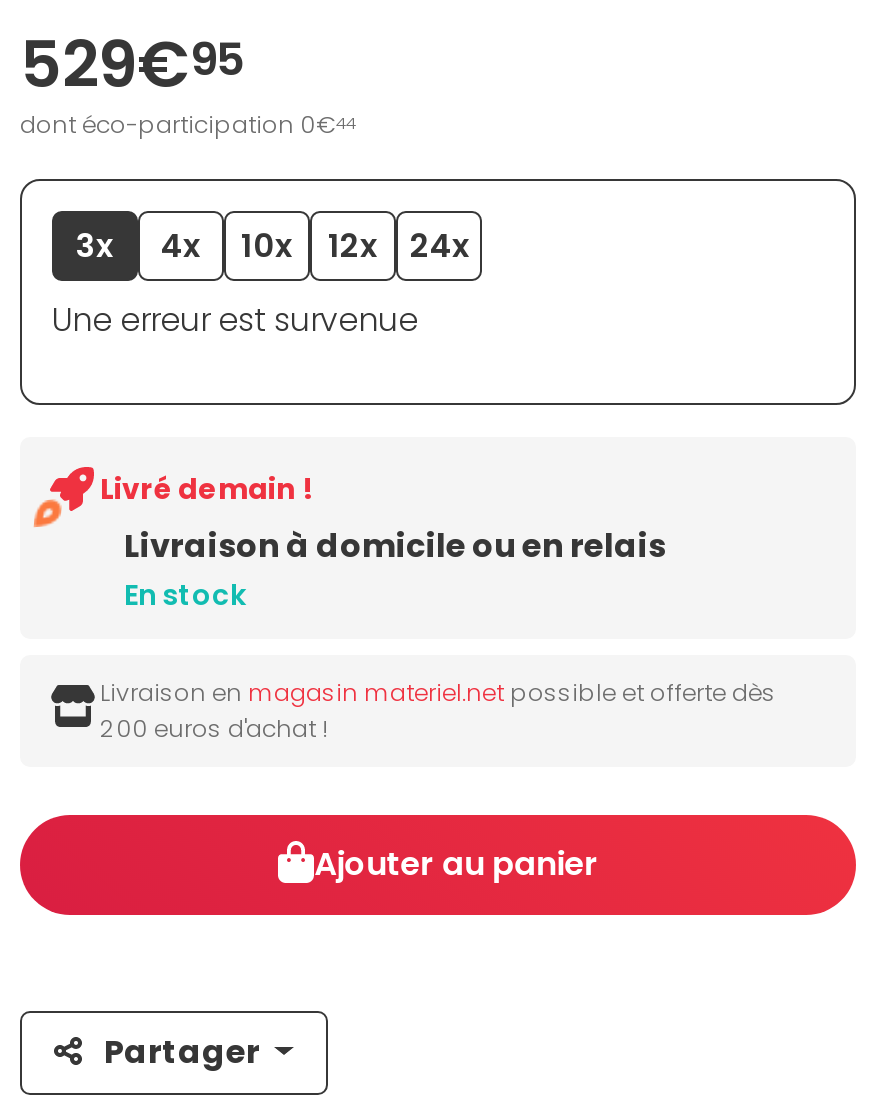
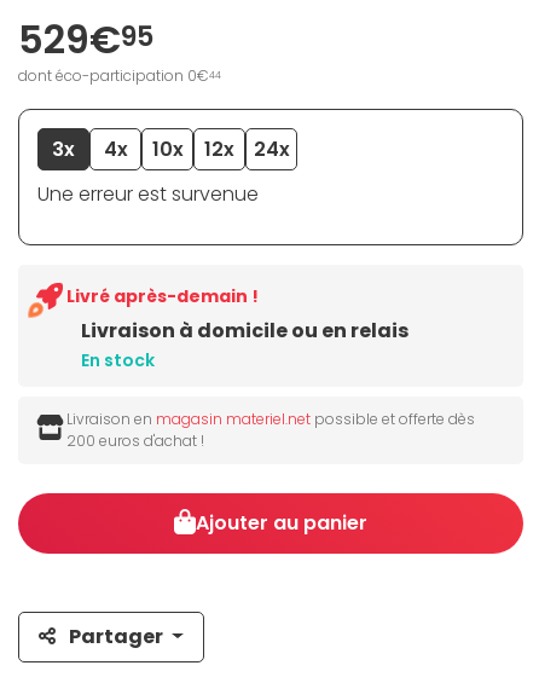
- Livré demain !
+ Livré après-demain !
